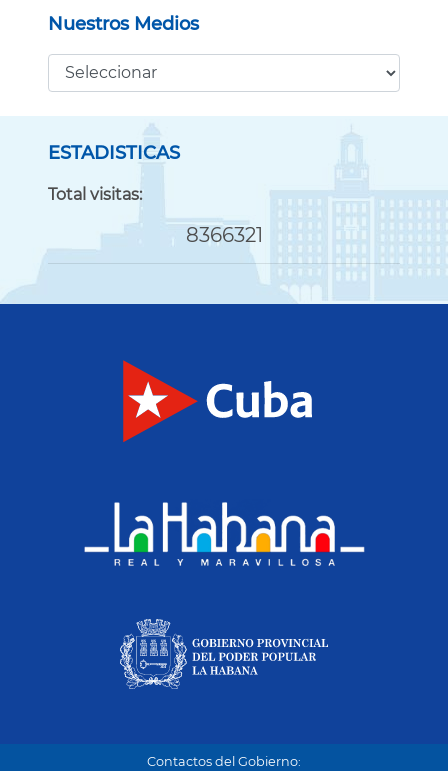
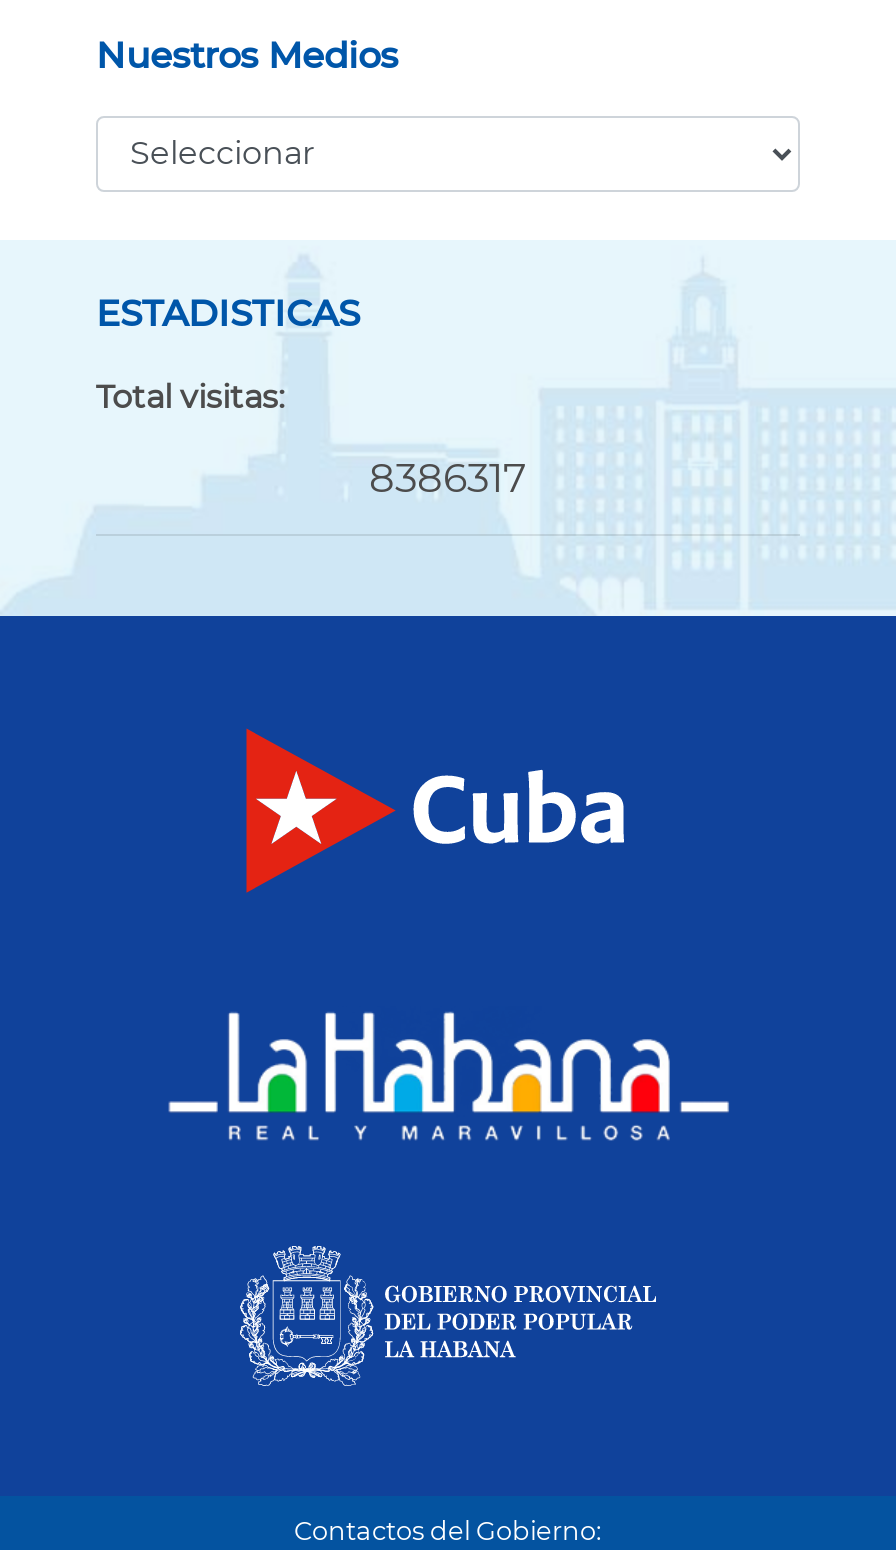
- 8366321
+ 8386317
